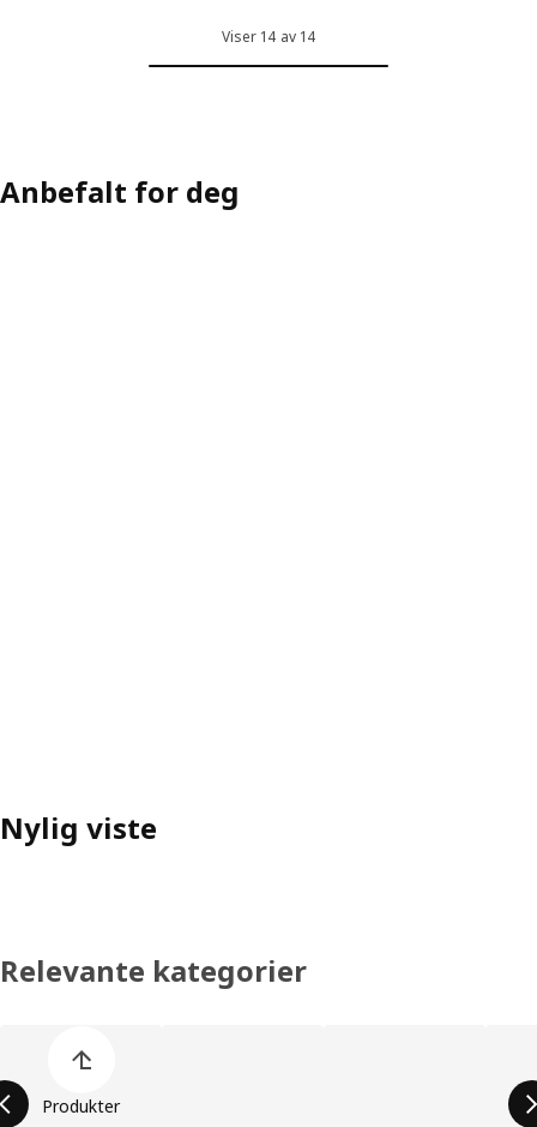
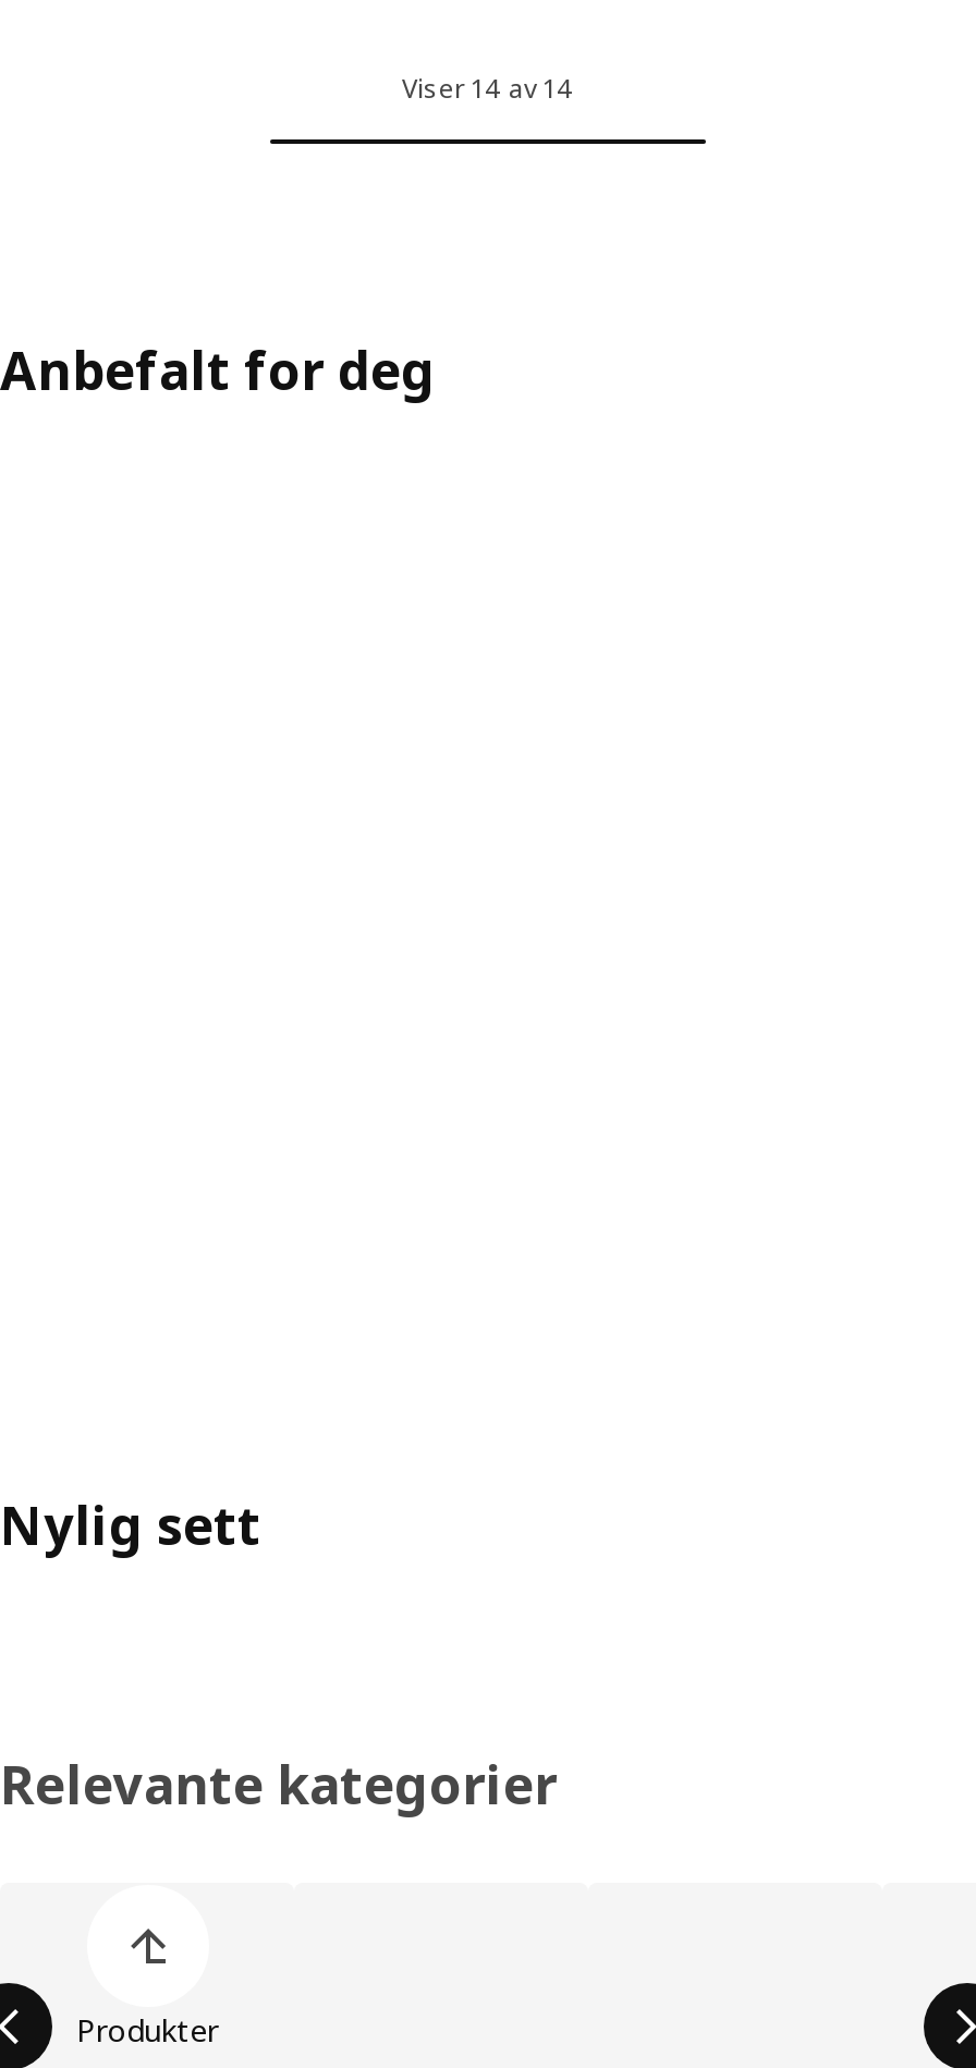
- Nylig viste
+ Nylig sett
